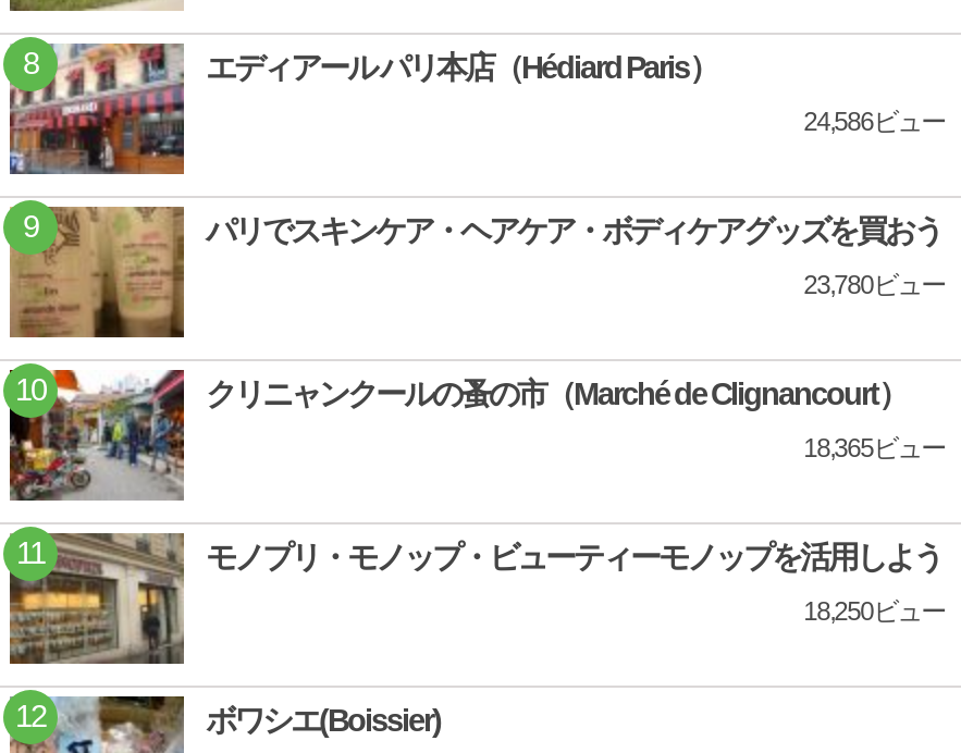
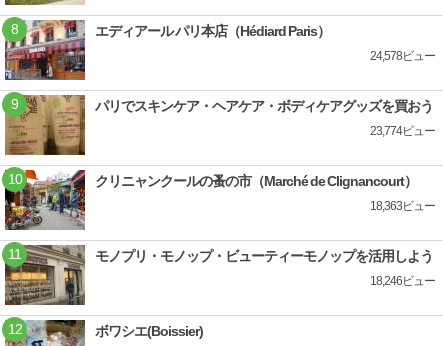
- 24,586ビュー
+ 24,578ビュー

- 23,780ビュー
+ 23,774ビュー

- 18,365ビュー
+ 18,363ビュー

- 18,250ビュー
+ 18,246ビュー
